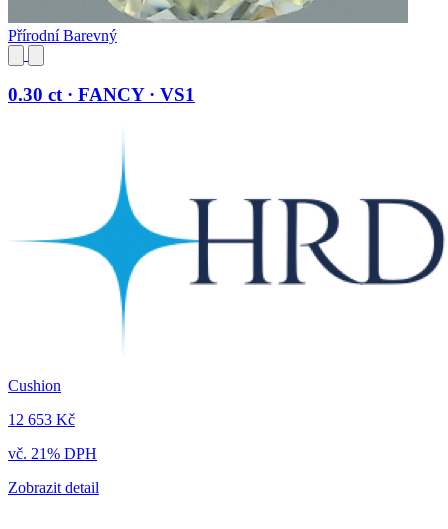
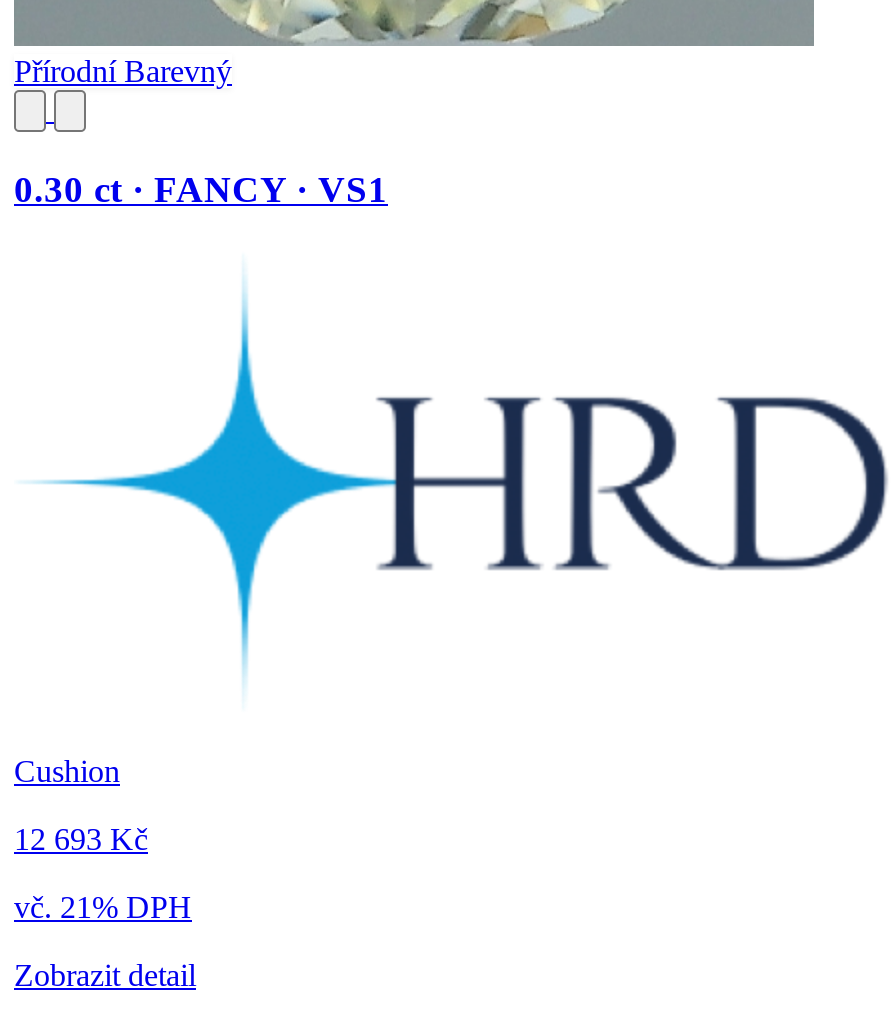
- 12 653 Kč
+ 12 693 Kč
